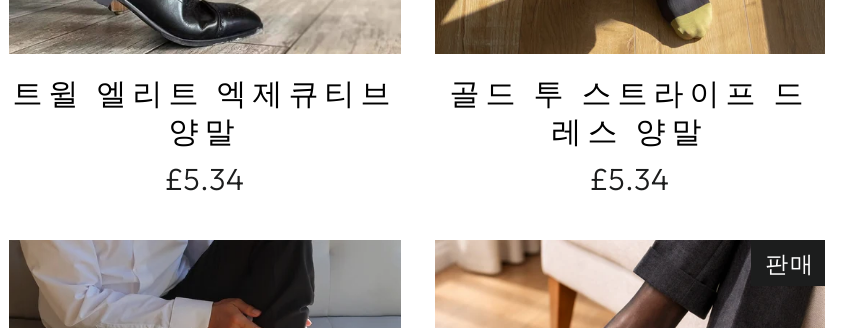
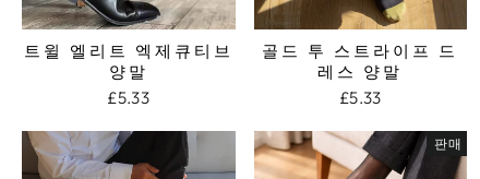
- £5.34
+ £5.33

- £5.34
+ £5.33
